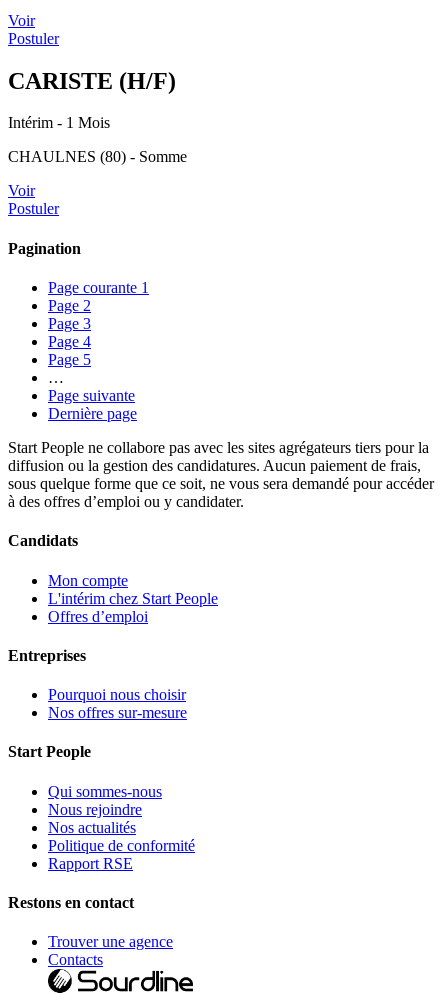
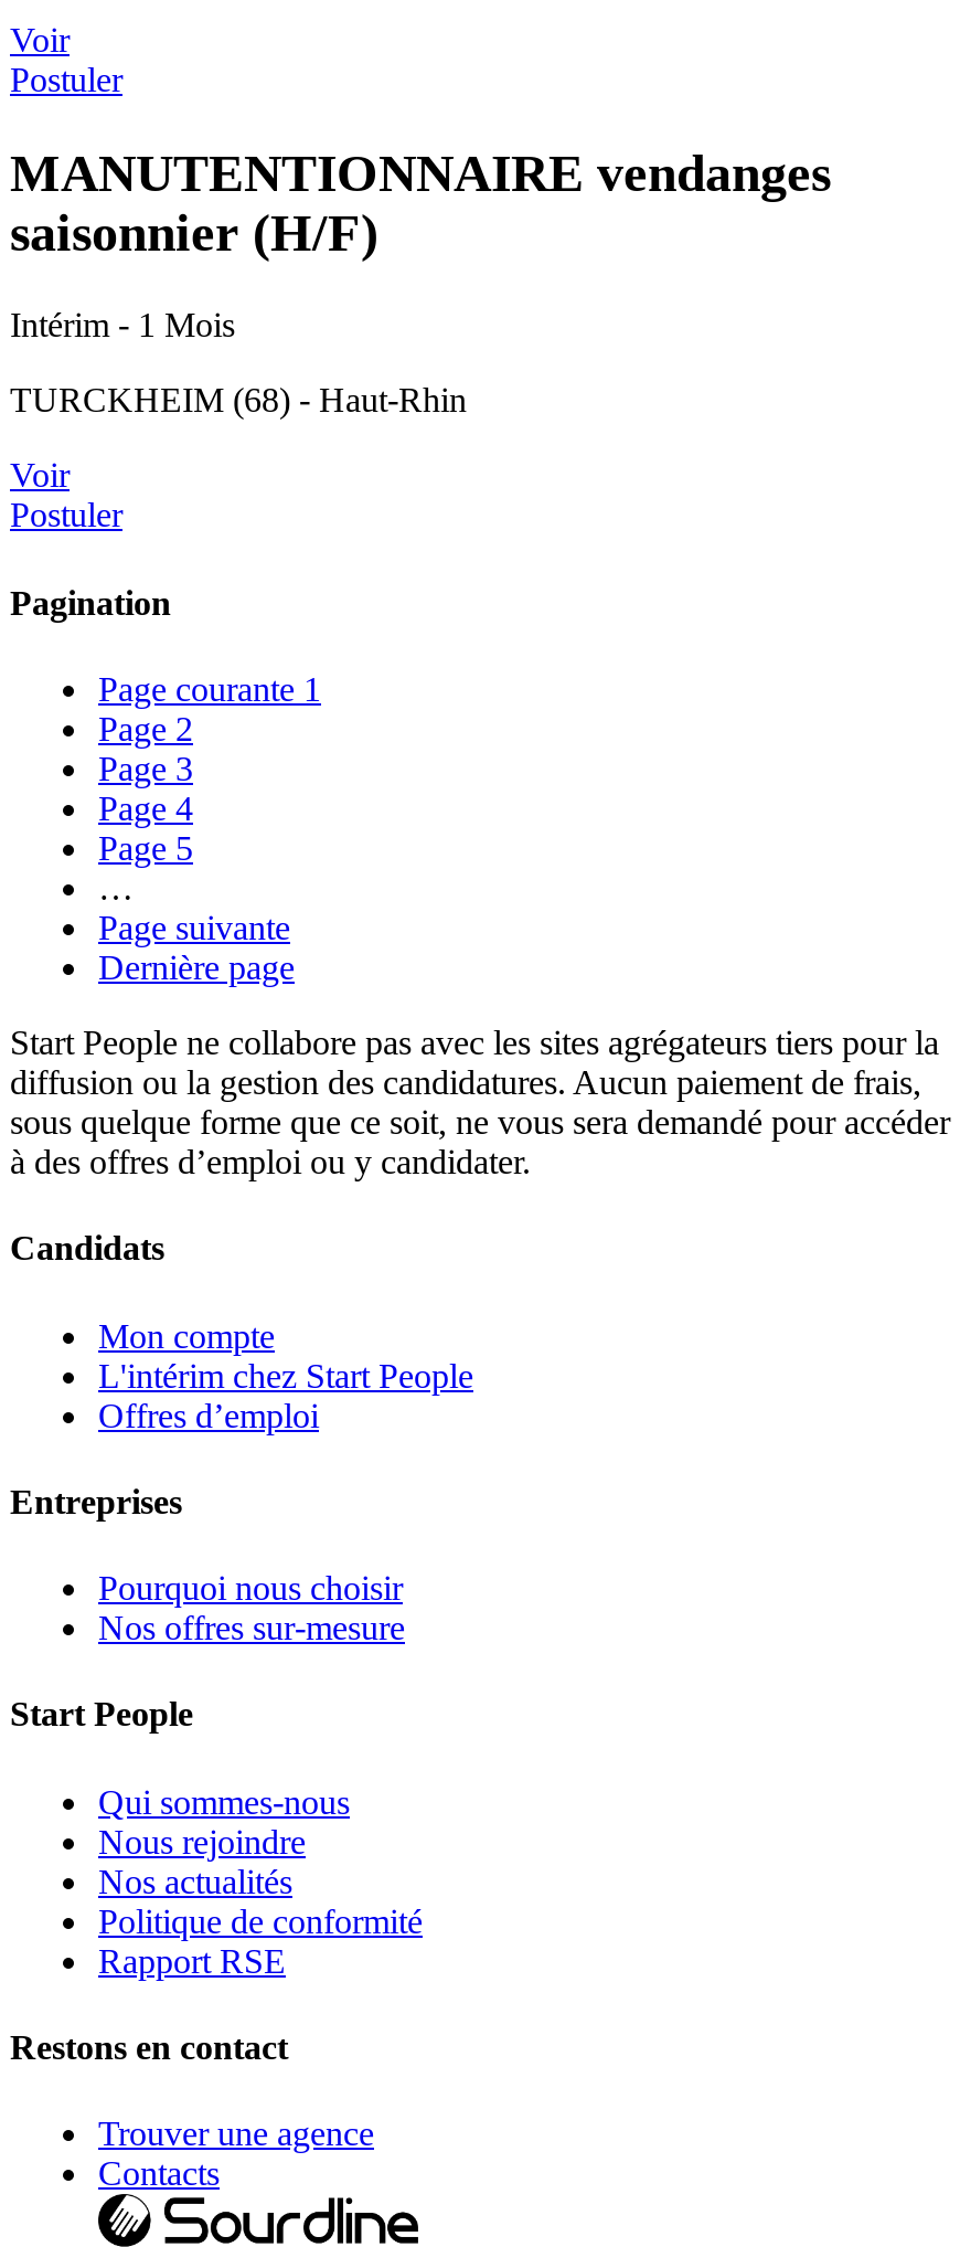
- CARISTE (H/F)
+ MANUTENTIONNAIRE vendanges
+ saisonnier (H/F)

- CHAULNES (80) - Somme
+ TURCKHEIM (68) - Haut-Rhin
